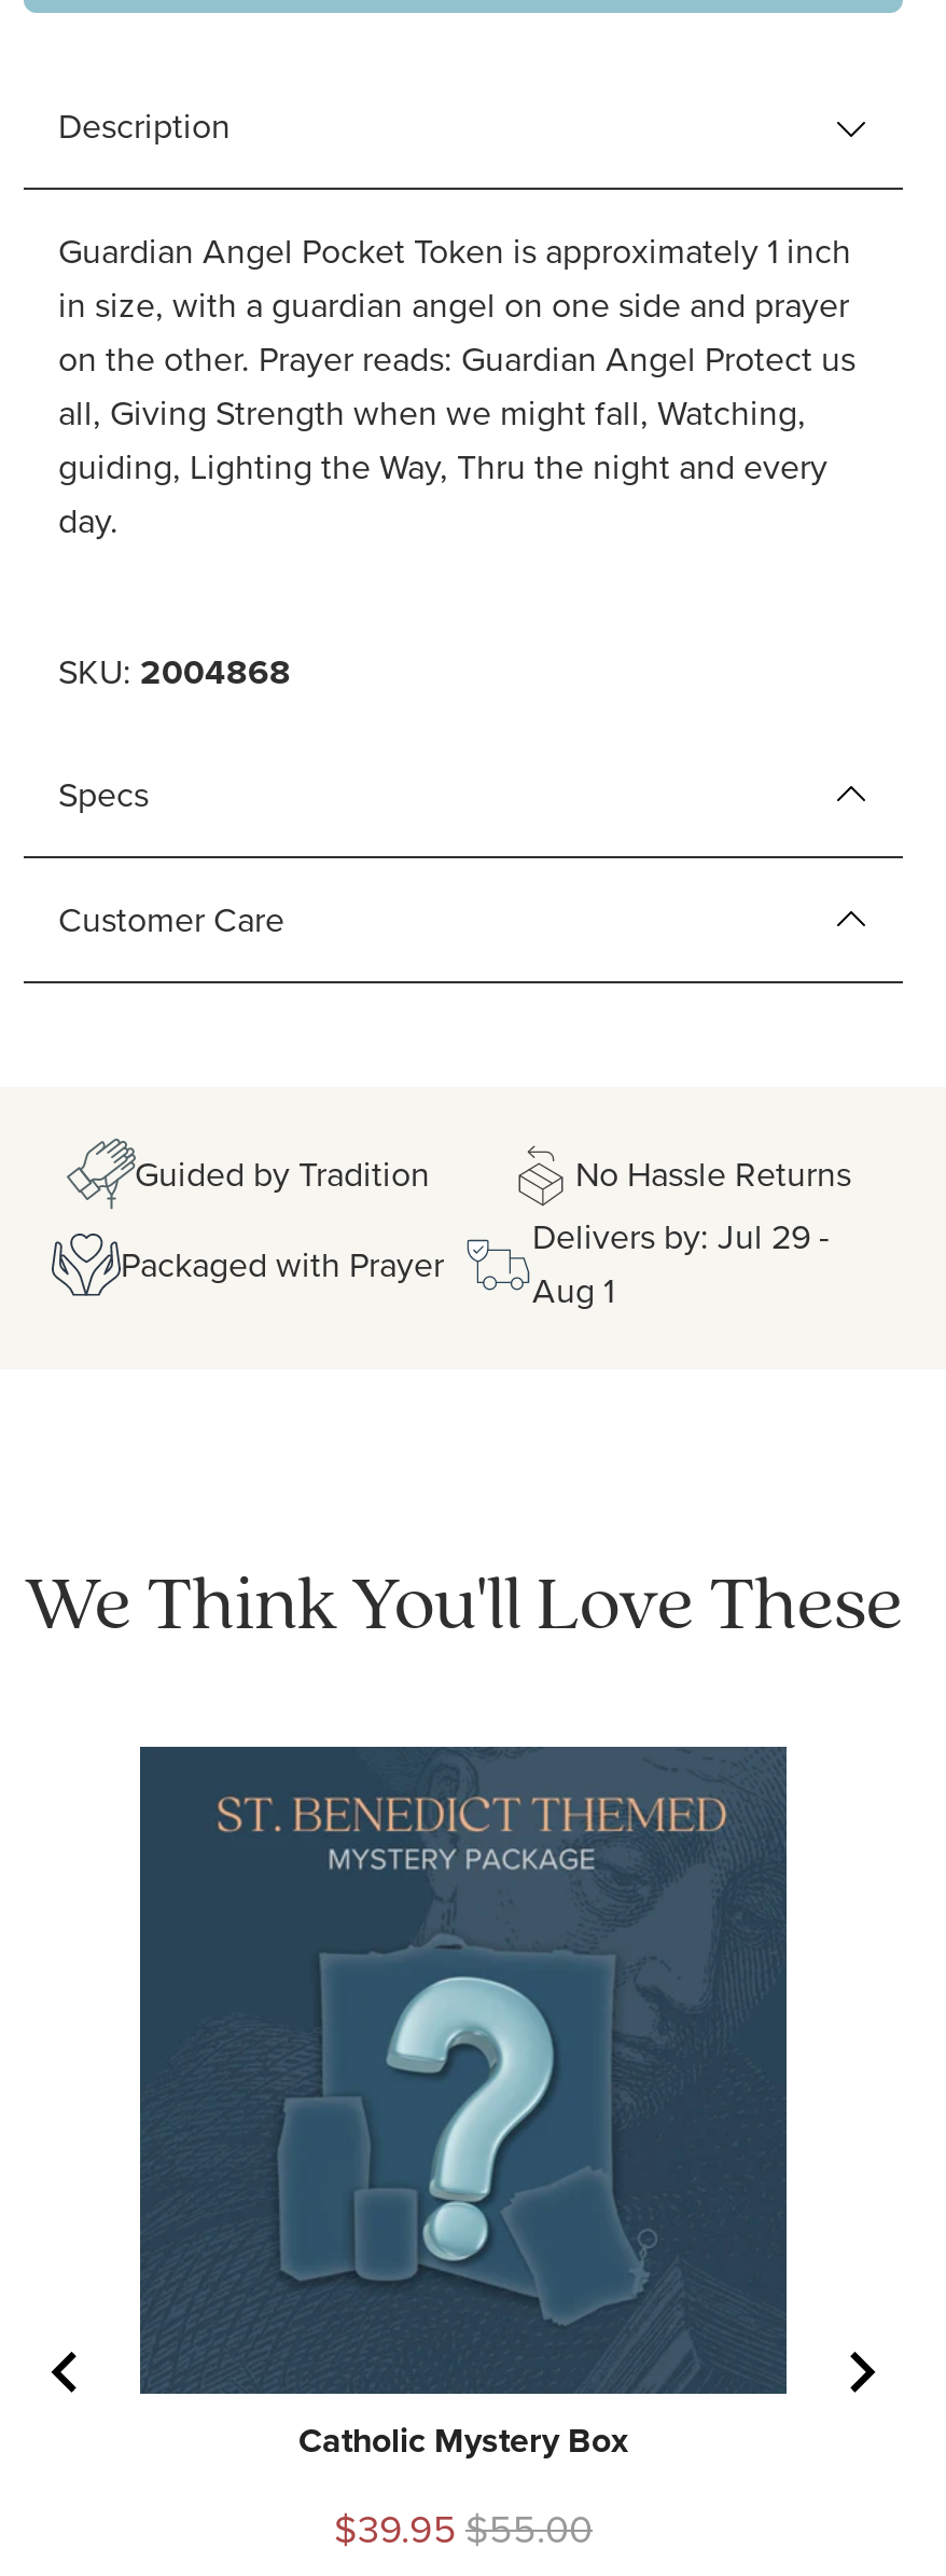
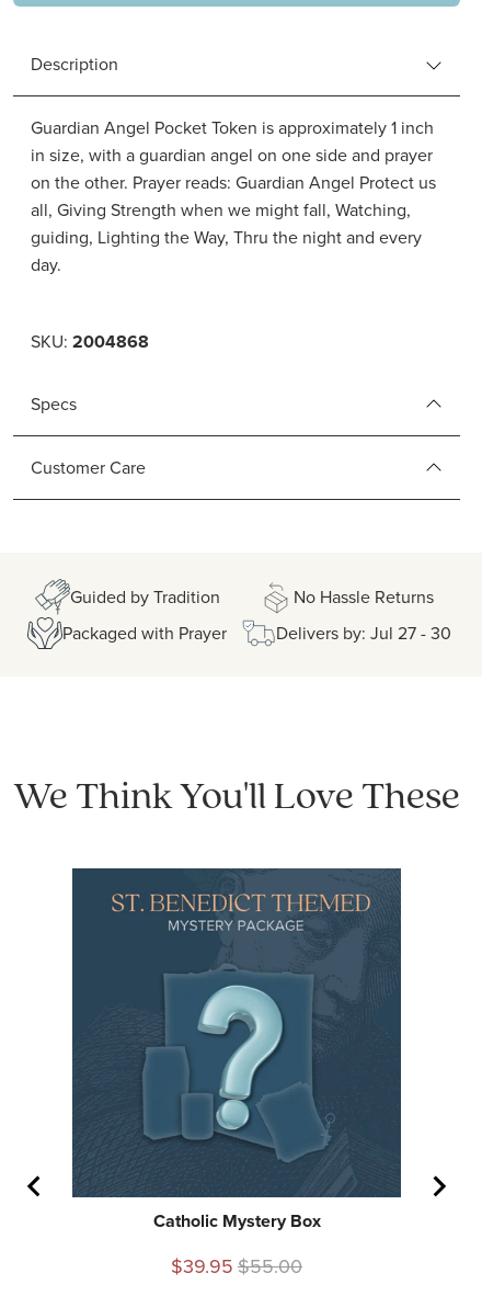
- Delivers by: Jul 29 -
- Aug 1
+ Delivers by: Jul 27 - 30
